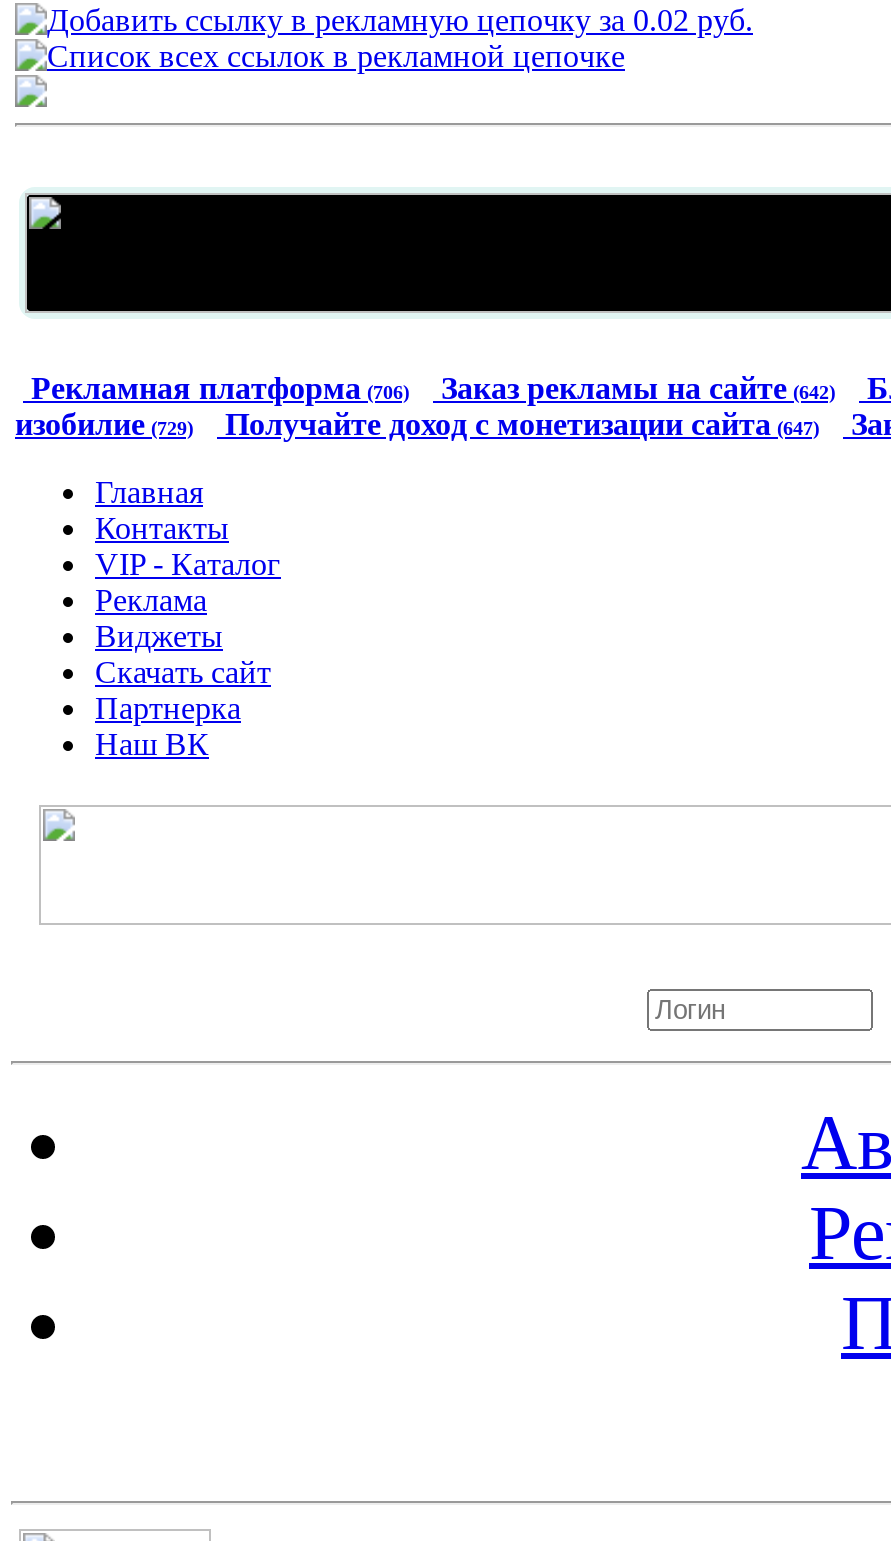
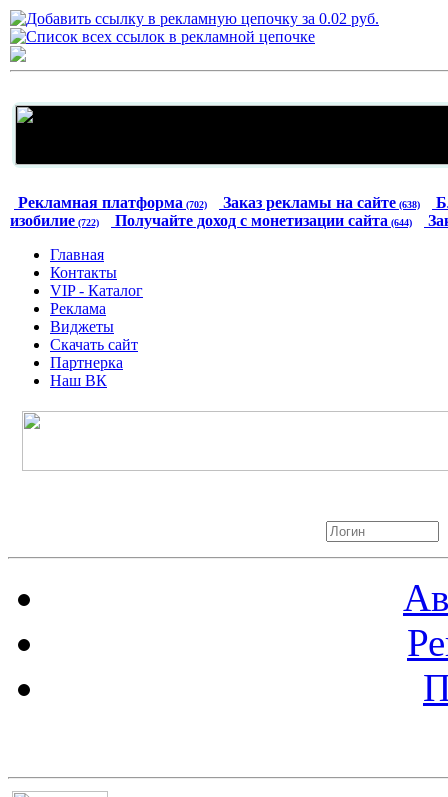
- Рекламная платформа (706)
+ Рекламная платформа (702)

- Заказ рекламы на сайте (642)
+ Заказ рекламы на сайте (638)

- изобилие (729)
+ изобилие (722)

- Получайте доход с монетизации сайта (647)
+ Получайте доход с монетизации сайта (644)
